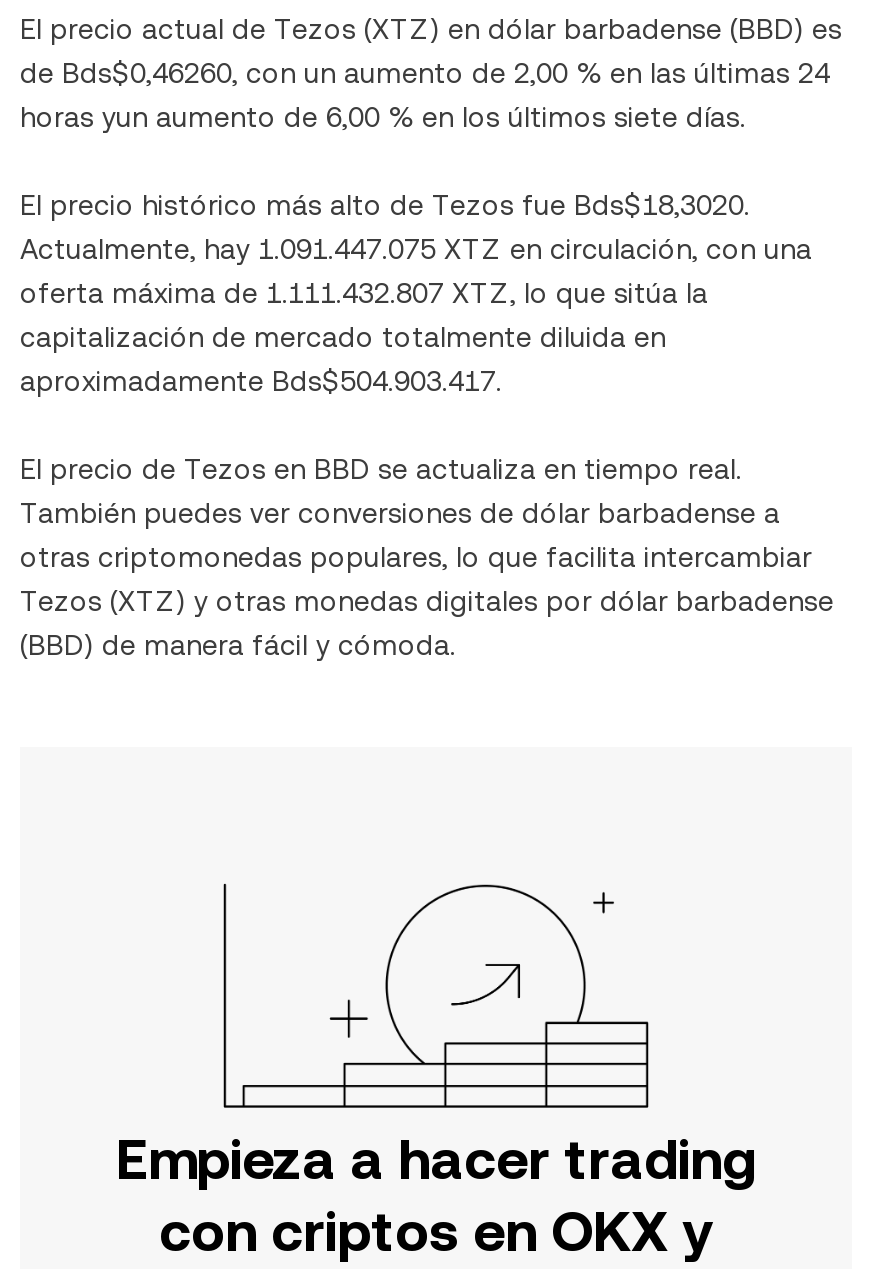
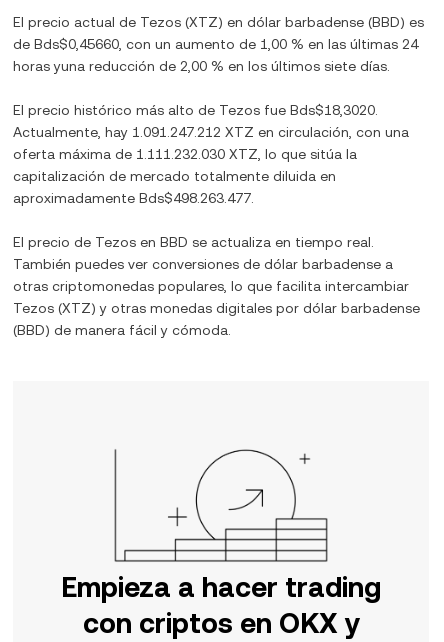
- de Bds$0,46260, con un aumento de 2,00 % en las últimas 24
+ de Bds$0,45660, con un aumento de 1,00 % en las últimas 24

- horas yun aumento de 6,00 % en los últimos siete días.
+ horas yuna reducción de 2,00 % en los últimos siete días.

- Actualmente, hay 1.091.447.075 XTZ en circulación, con una
+ Actualmente, hay 1.091.247.212 XTZ en circulación, con una

- oferta máxima de 1.111.432.807 XTZ, lo que sitúa la
+ oferta máxima de 1.111.232.030 XTZ, lo que sitúa la

- aproximadamente Bds$504.903.417.
+ aproximadamente Bds$498.263.477.
